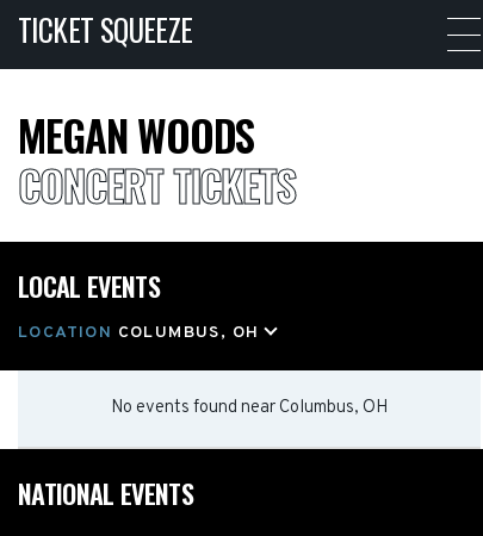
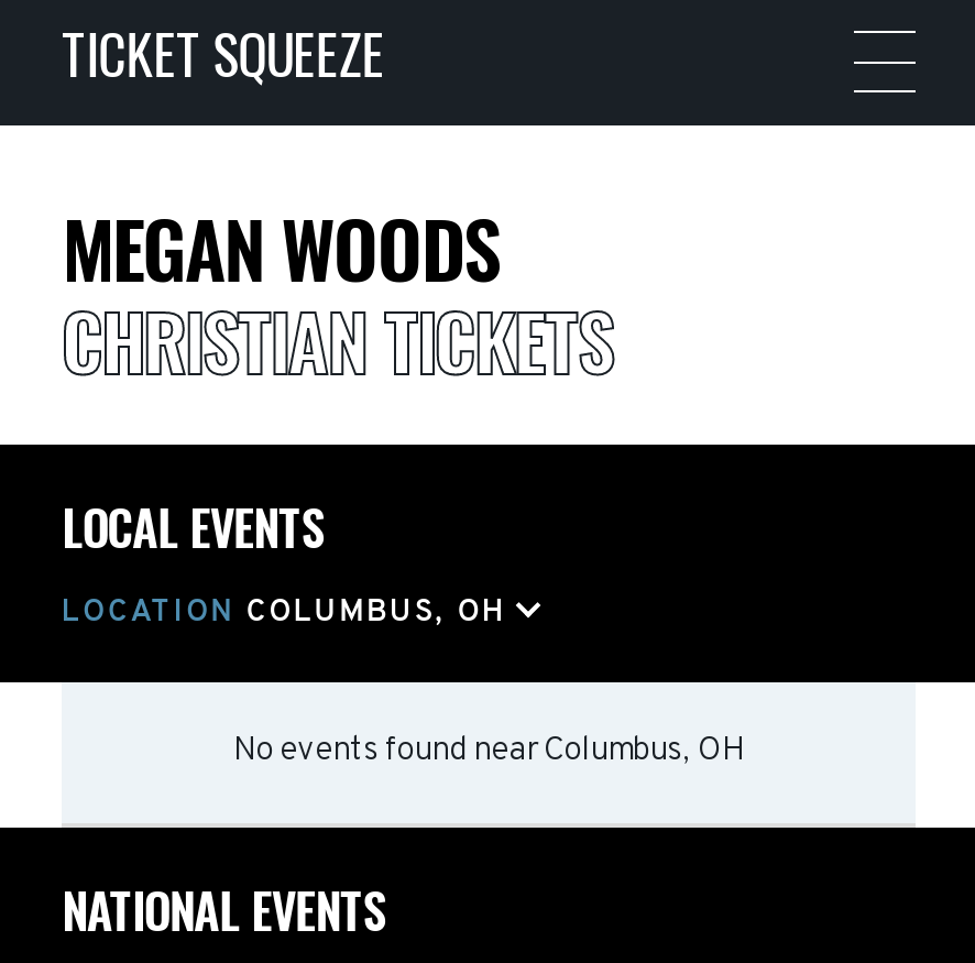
- CONCERT TICKETS
+ CHRISTIAN TICKETS
